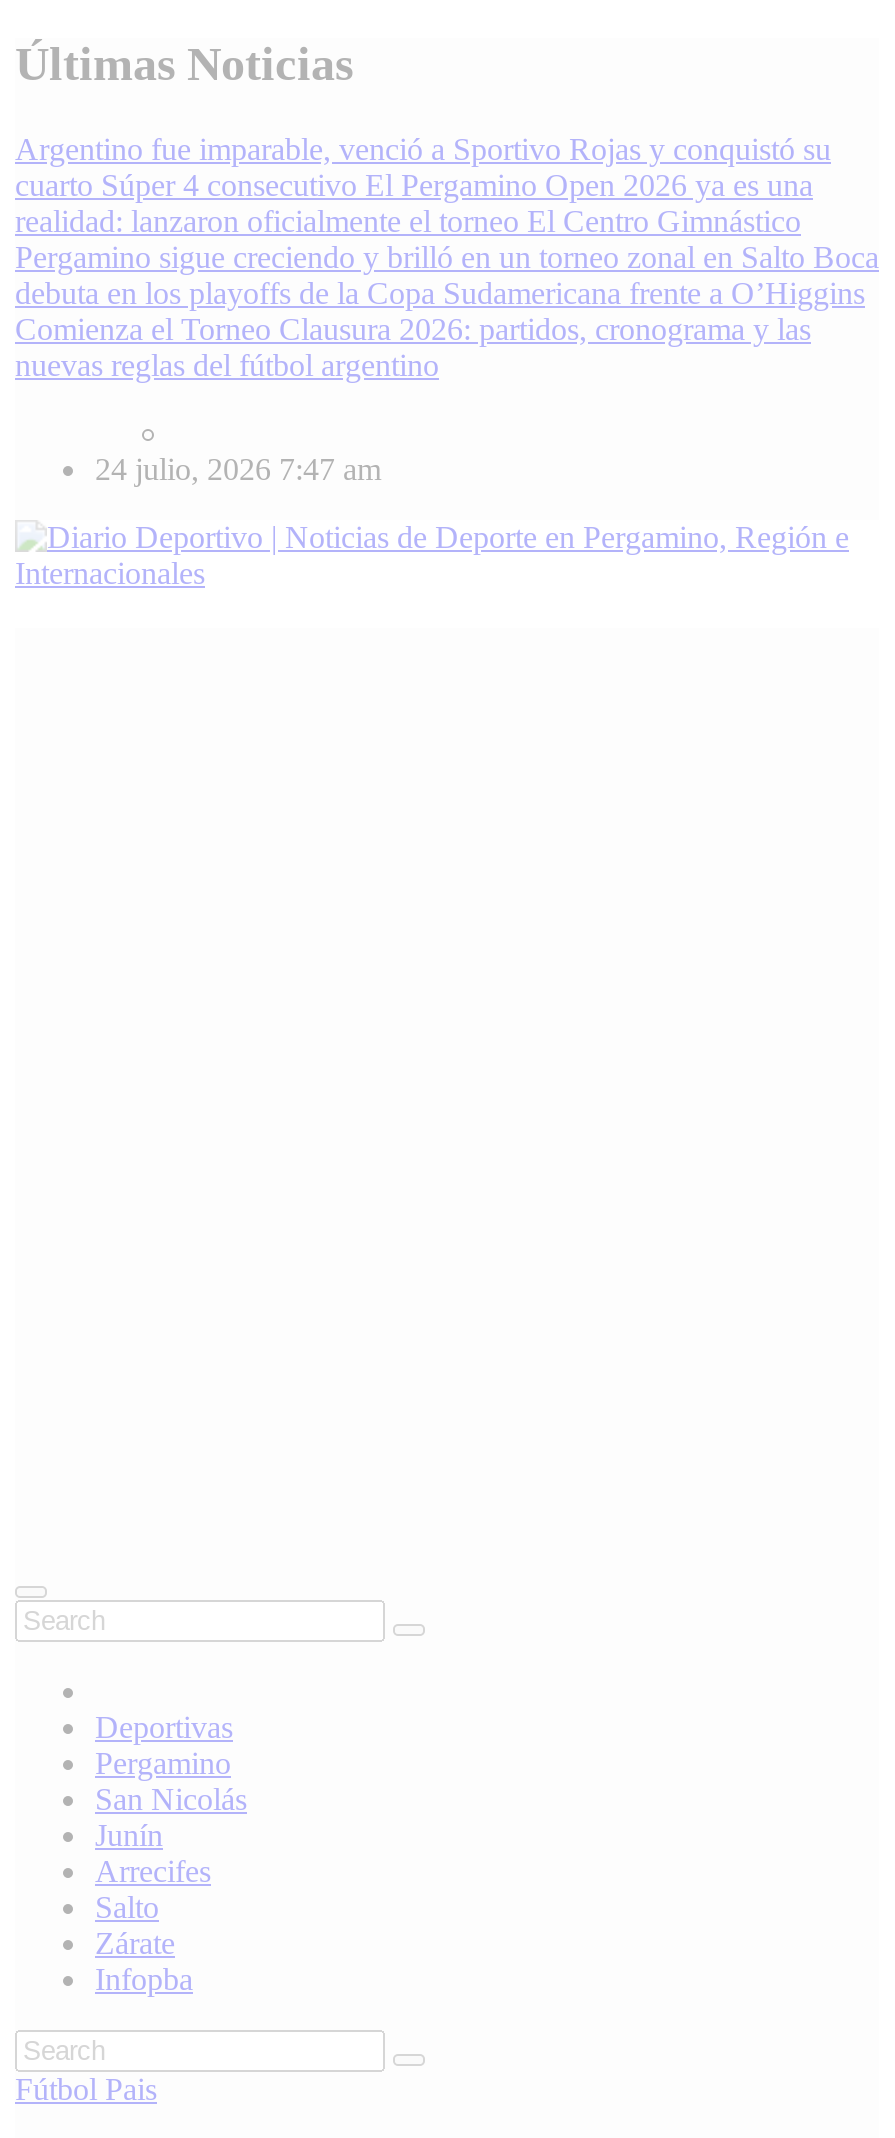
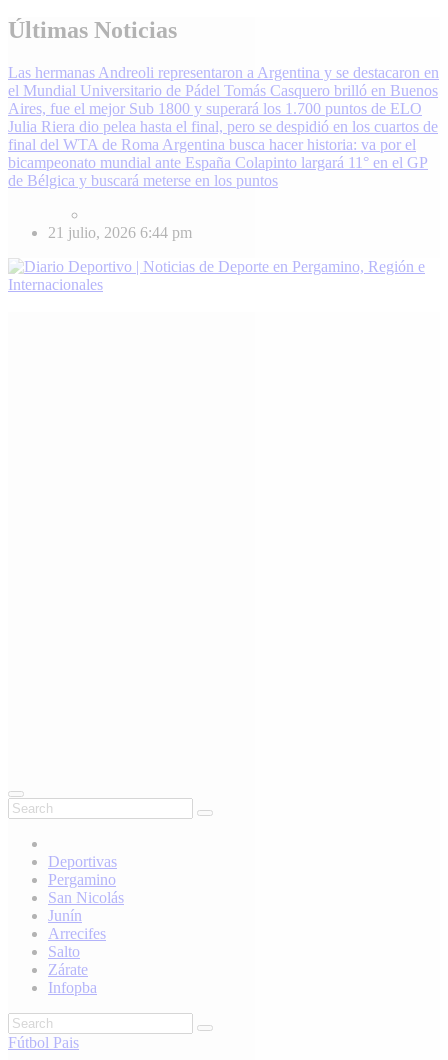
- Argentino fue imparable, venció a Sportivo Rojas y conquistó su
- cuarto Súper 4 consecutivo El Pergamino Open 2026 ya es una
- realidad: lanzaron oficialmente el torneo El Centro Gimnástico
- Pergamino sigue creciendo y brilló en un torneo zonal en Salto Boca
- debuta en los playoffs de la Copa Sudamericana frente a O’Higgins
- Comienza el Torneo Clausura 2026: partidos, cronograma y las
- nuevas reglas del fútbol argentino
+ Las hermanas Andreoli representaron a Argentina y se destacaron en
+ el Mundial Universitario de Pádel Tomás Casquero brilló en Buenos
+ Aires, fue el mejor Sub 1800 y superará los 1.700 puntos de ELO
+ Julia Riera dio pelea hasta el final, pero se despidió en los cuartos de
+ final del WTA de Roma Argentina busca hacer historia: va por el
+ bicampeonato mundial ante España Colapinto largará 11° en el GP
+ de Bélgica y buscará meterse en los puntos

- 24 julio, 2026 7:47 am
+ 21 julio, 2026 6:44 pm
